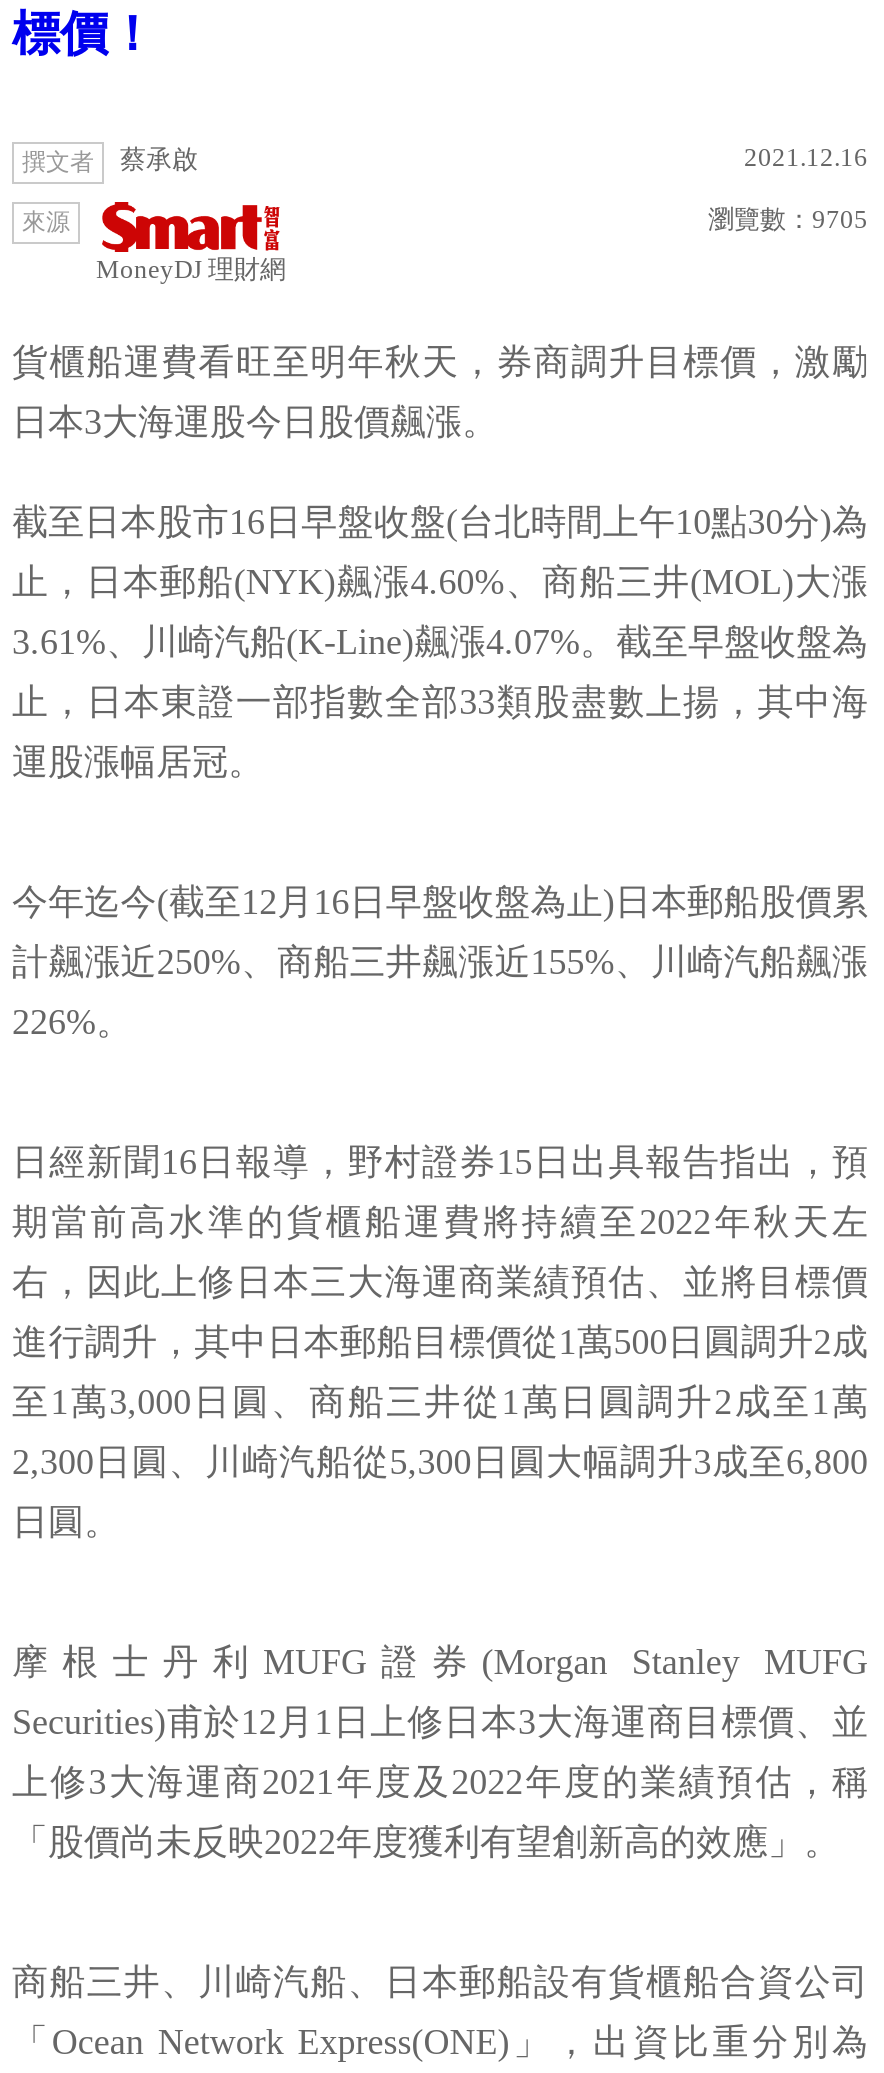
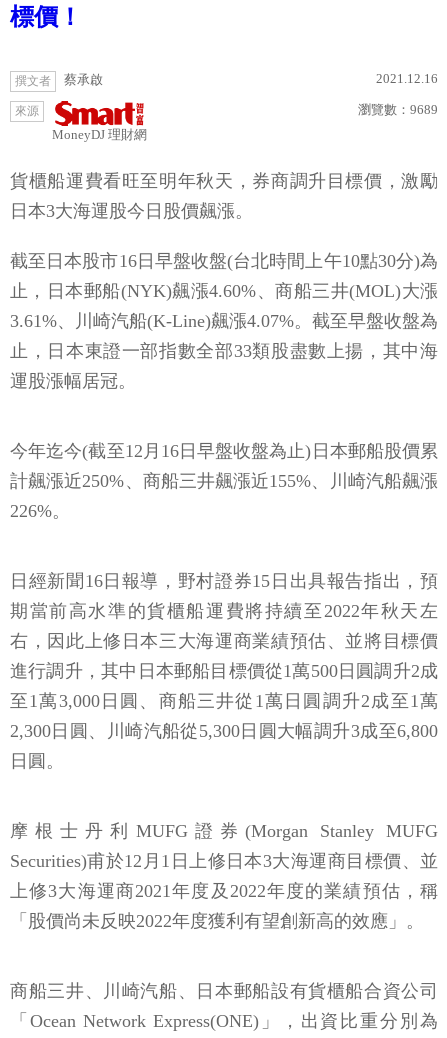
- 瀏覽數：9705
+ 瀏覽數：9689
